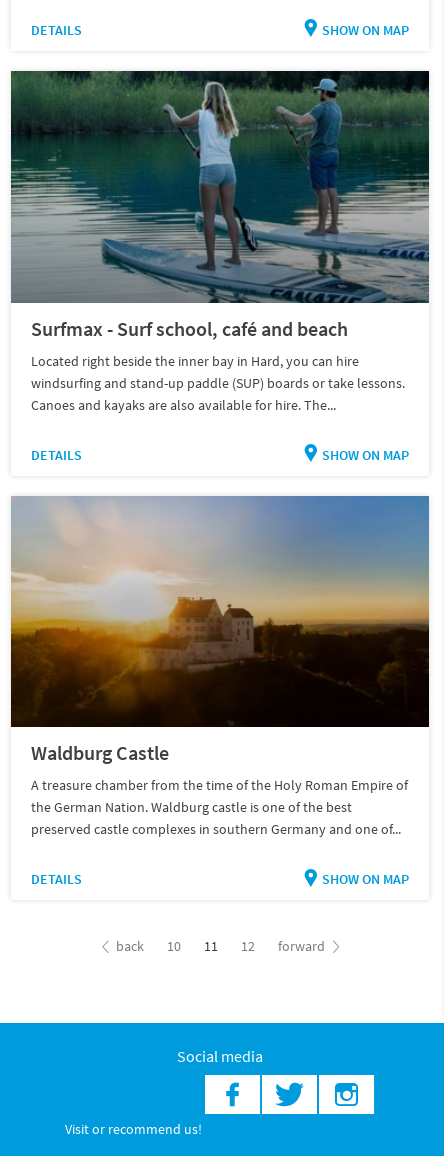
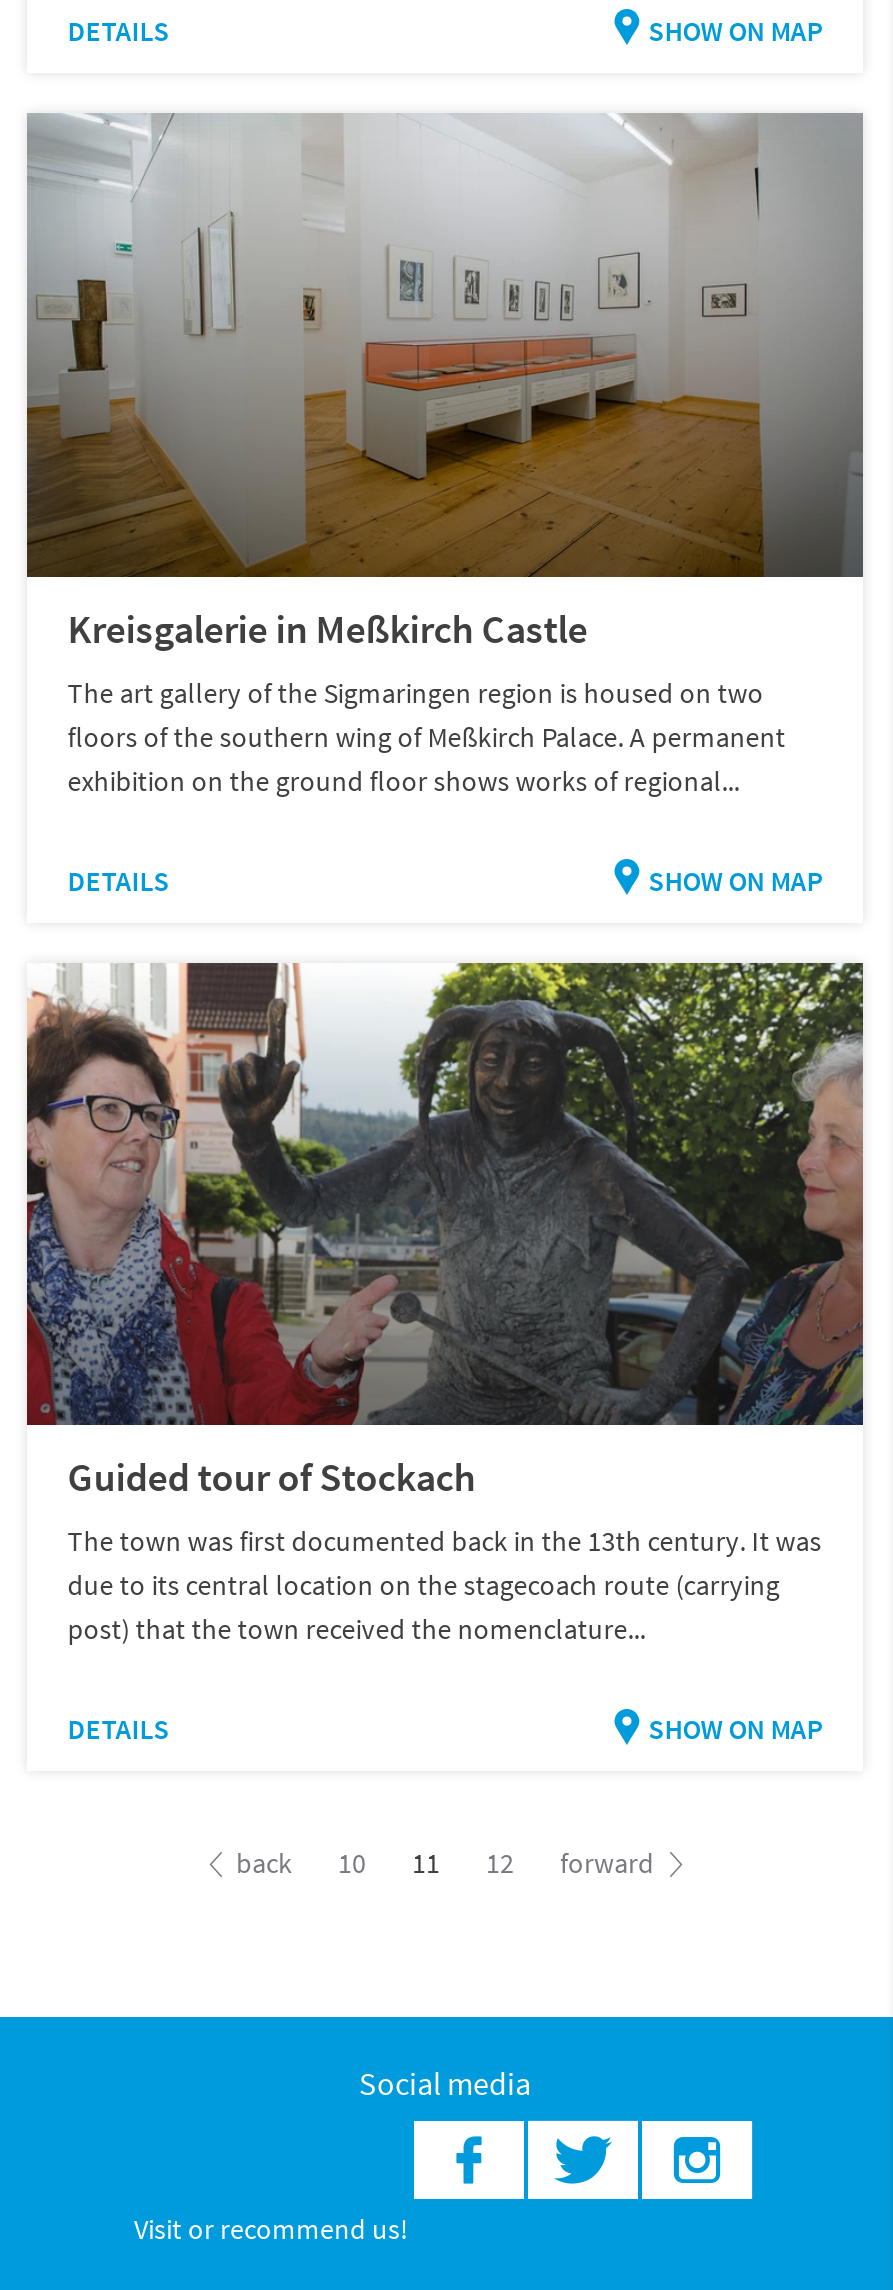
- [image]
- Surfmax - Surf school, café and beach
- Located right beside the inner bay in Hard, you can hire
- windsurfing and stand-up paddle (SUP) boards or take lessons.
- Canoes and kayaks are also available for hire. The...
+ [image]
+ Kreisgalerie in Meßkirch Castle
+ The art gallery of the Sigmaringen region is housed on two
+ floors of the southern wing of Meßkirch Palace. A permanent
+ exhibition on the ground floor shows works of regional...

- [image]
- Waldburg Castle
- A treasure chamber from the time of the Holy Roman Empire of
- the German Nation. Waldburg castle is one of the best
- preserved castle complexes in southern Germany and one of...
+ [image]
+ Guided tour of Stockach
+ The town was first documented back in the 13th century. It was
+ due to its central location on the stagecoach route (carrying
+ post) that the town received the nomenclature...
